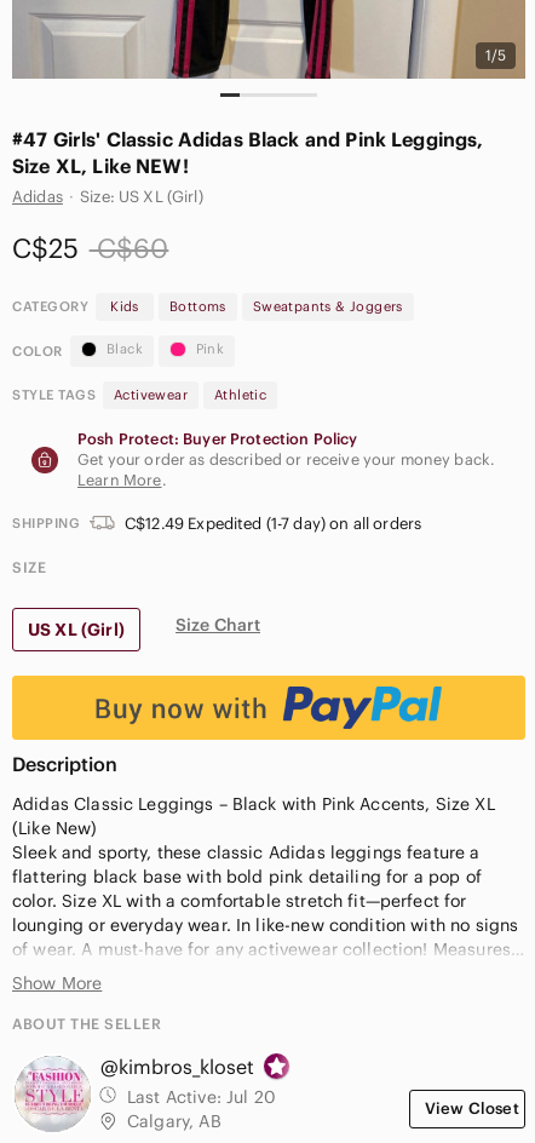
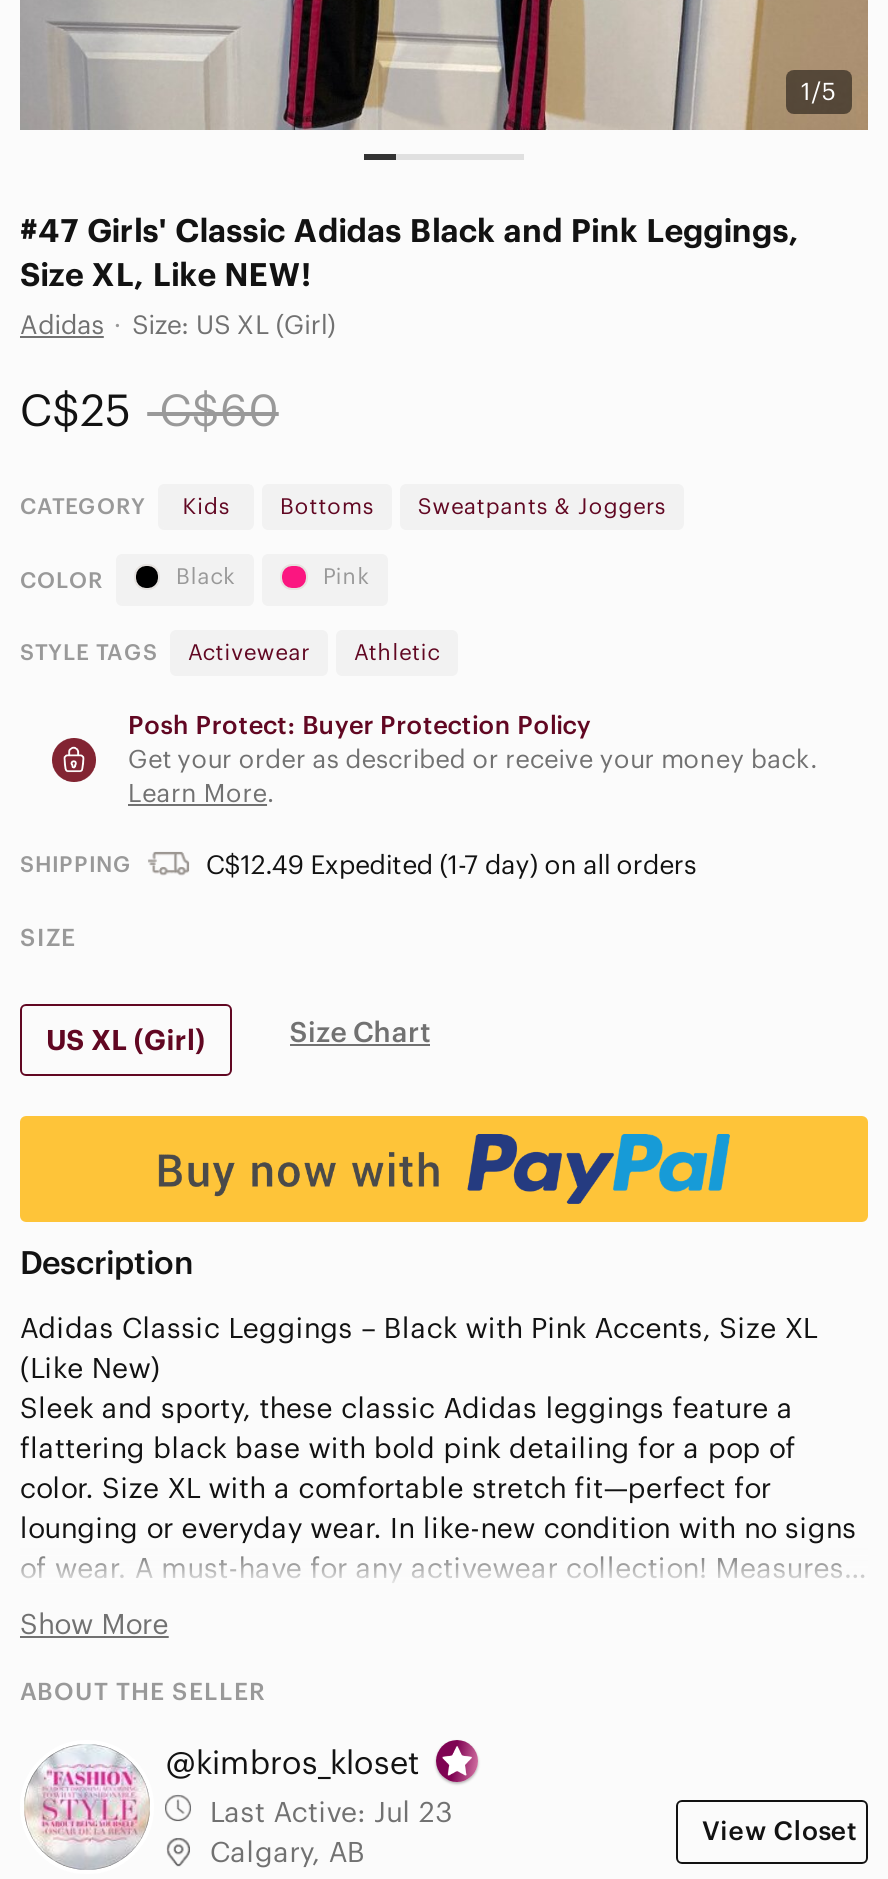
- Last Active: Jul 20
+ Last Active: Jul 23
